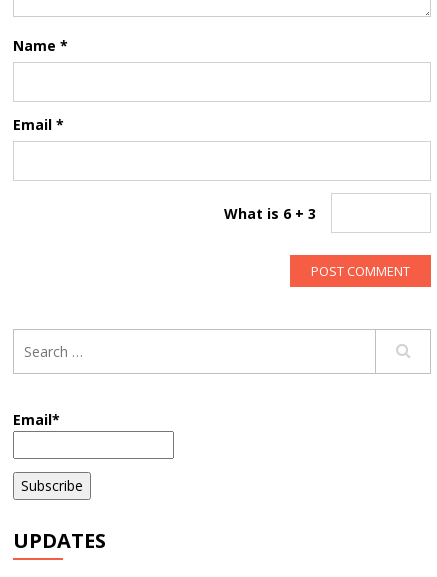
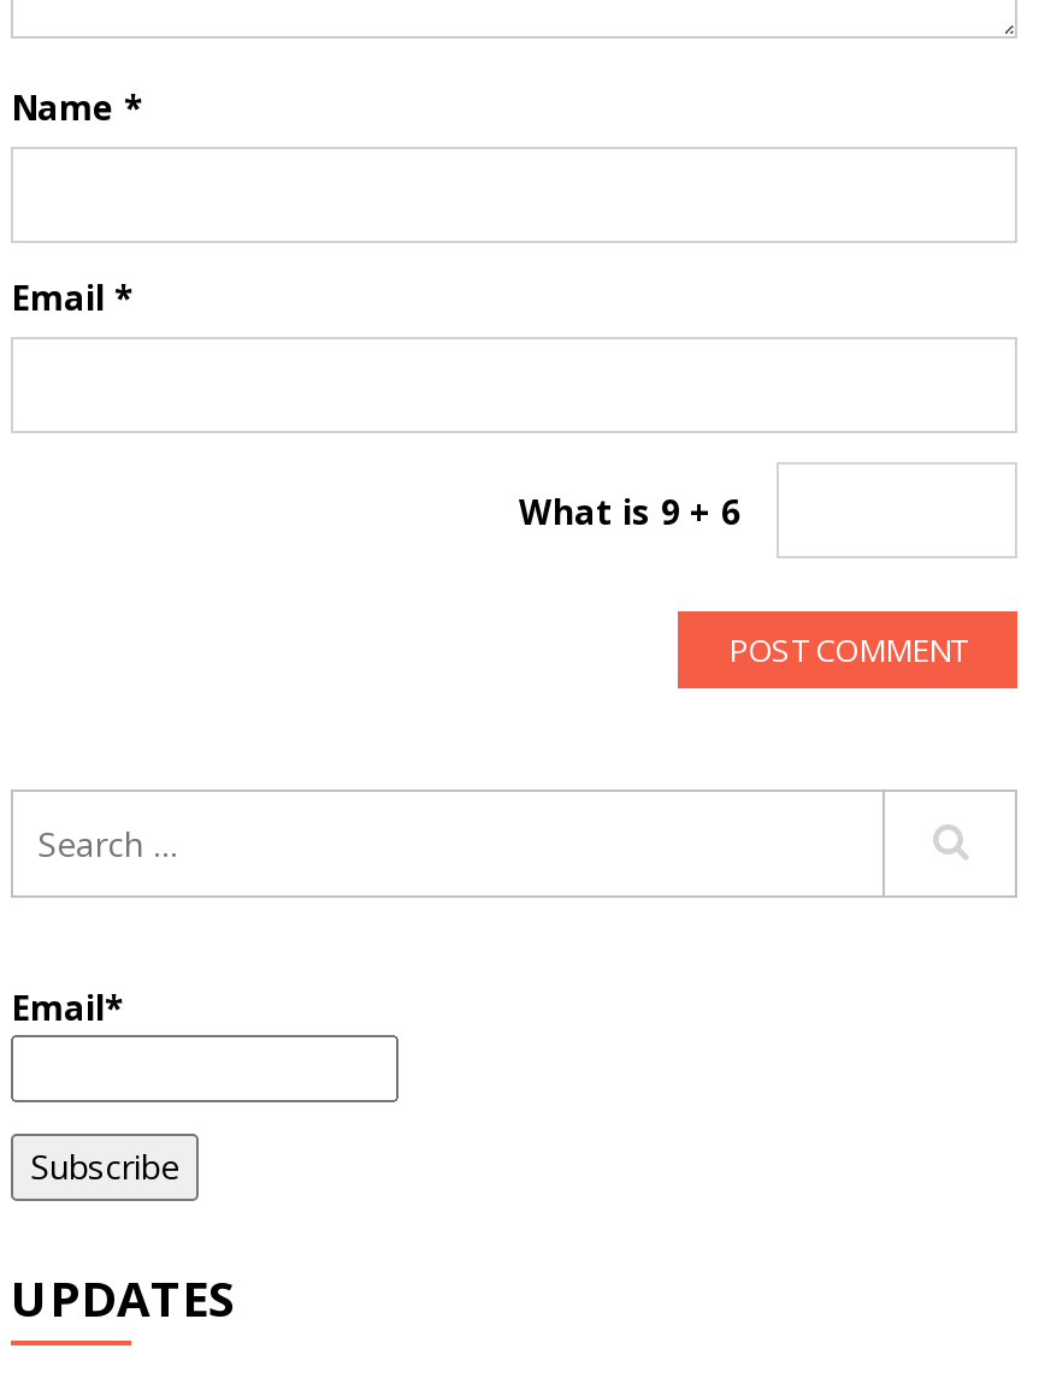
- What is 6 + 3
+ What is 9 + 6
